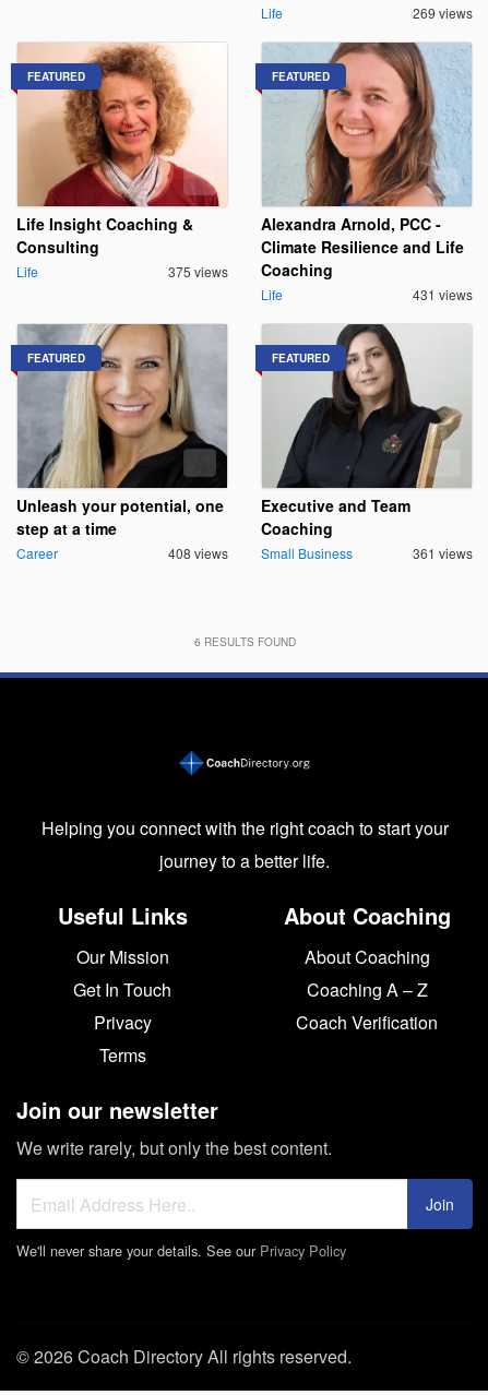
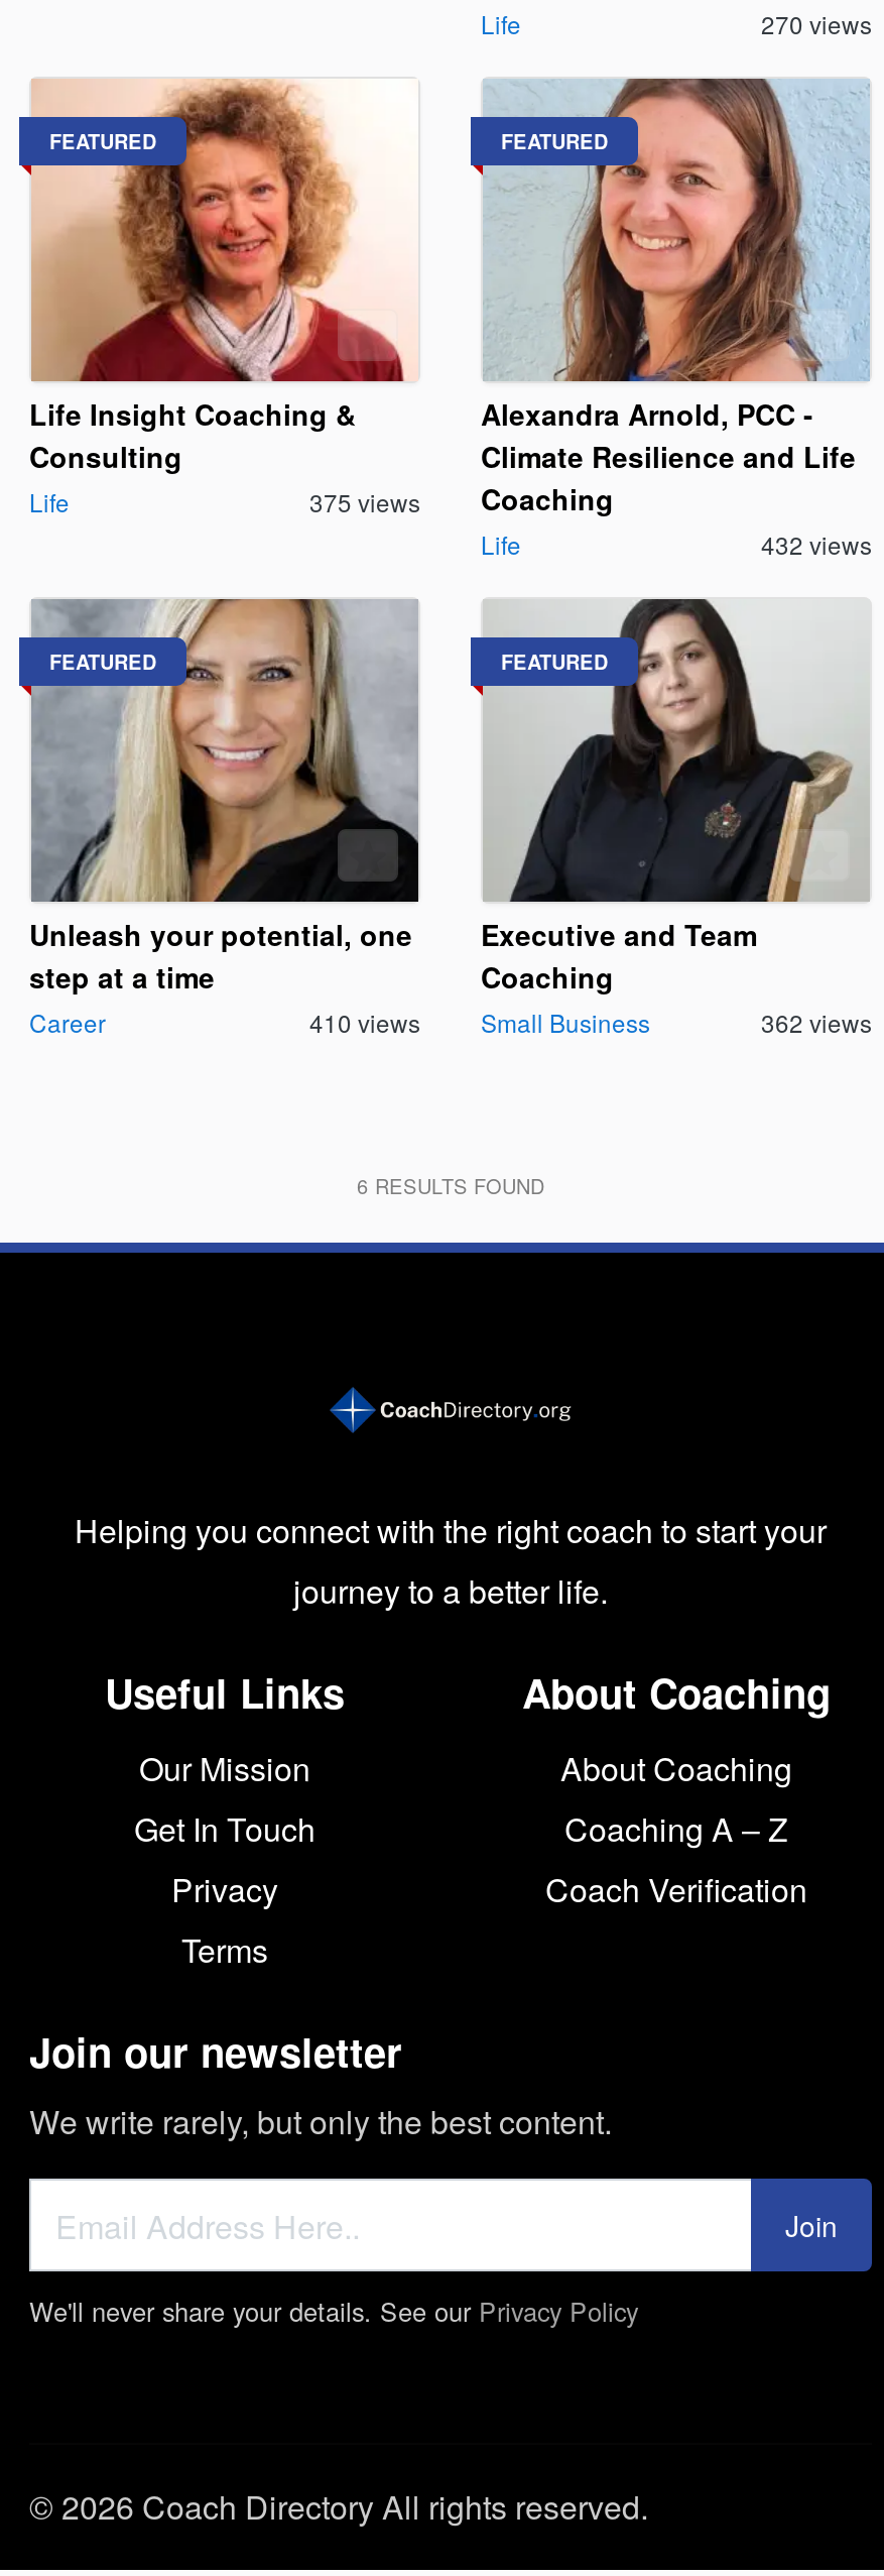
- 269 views
+ 270 views

- 431 views
+ 432 views

- 408 views Small Business
+ 410 views Small Business

- 361 views
+ 362 views
